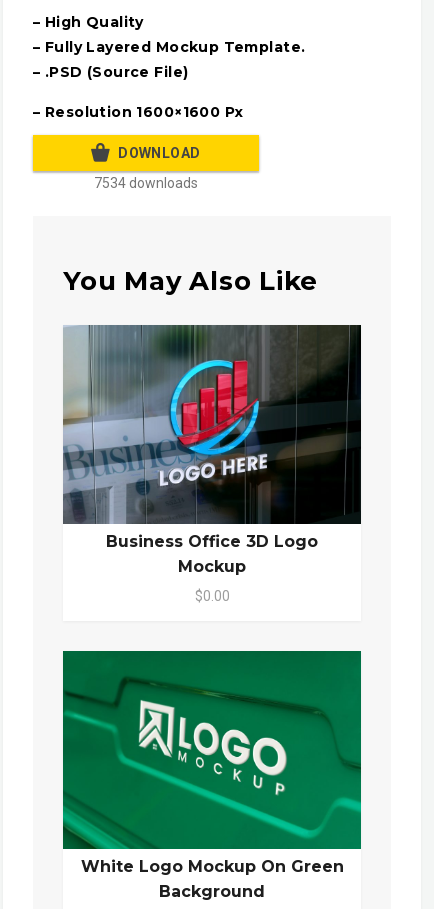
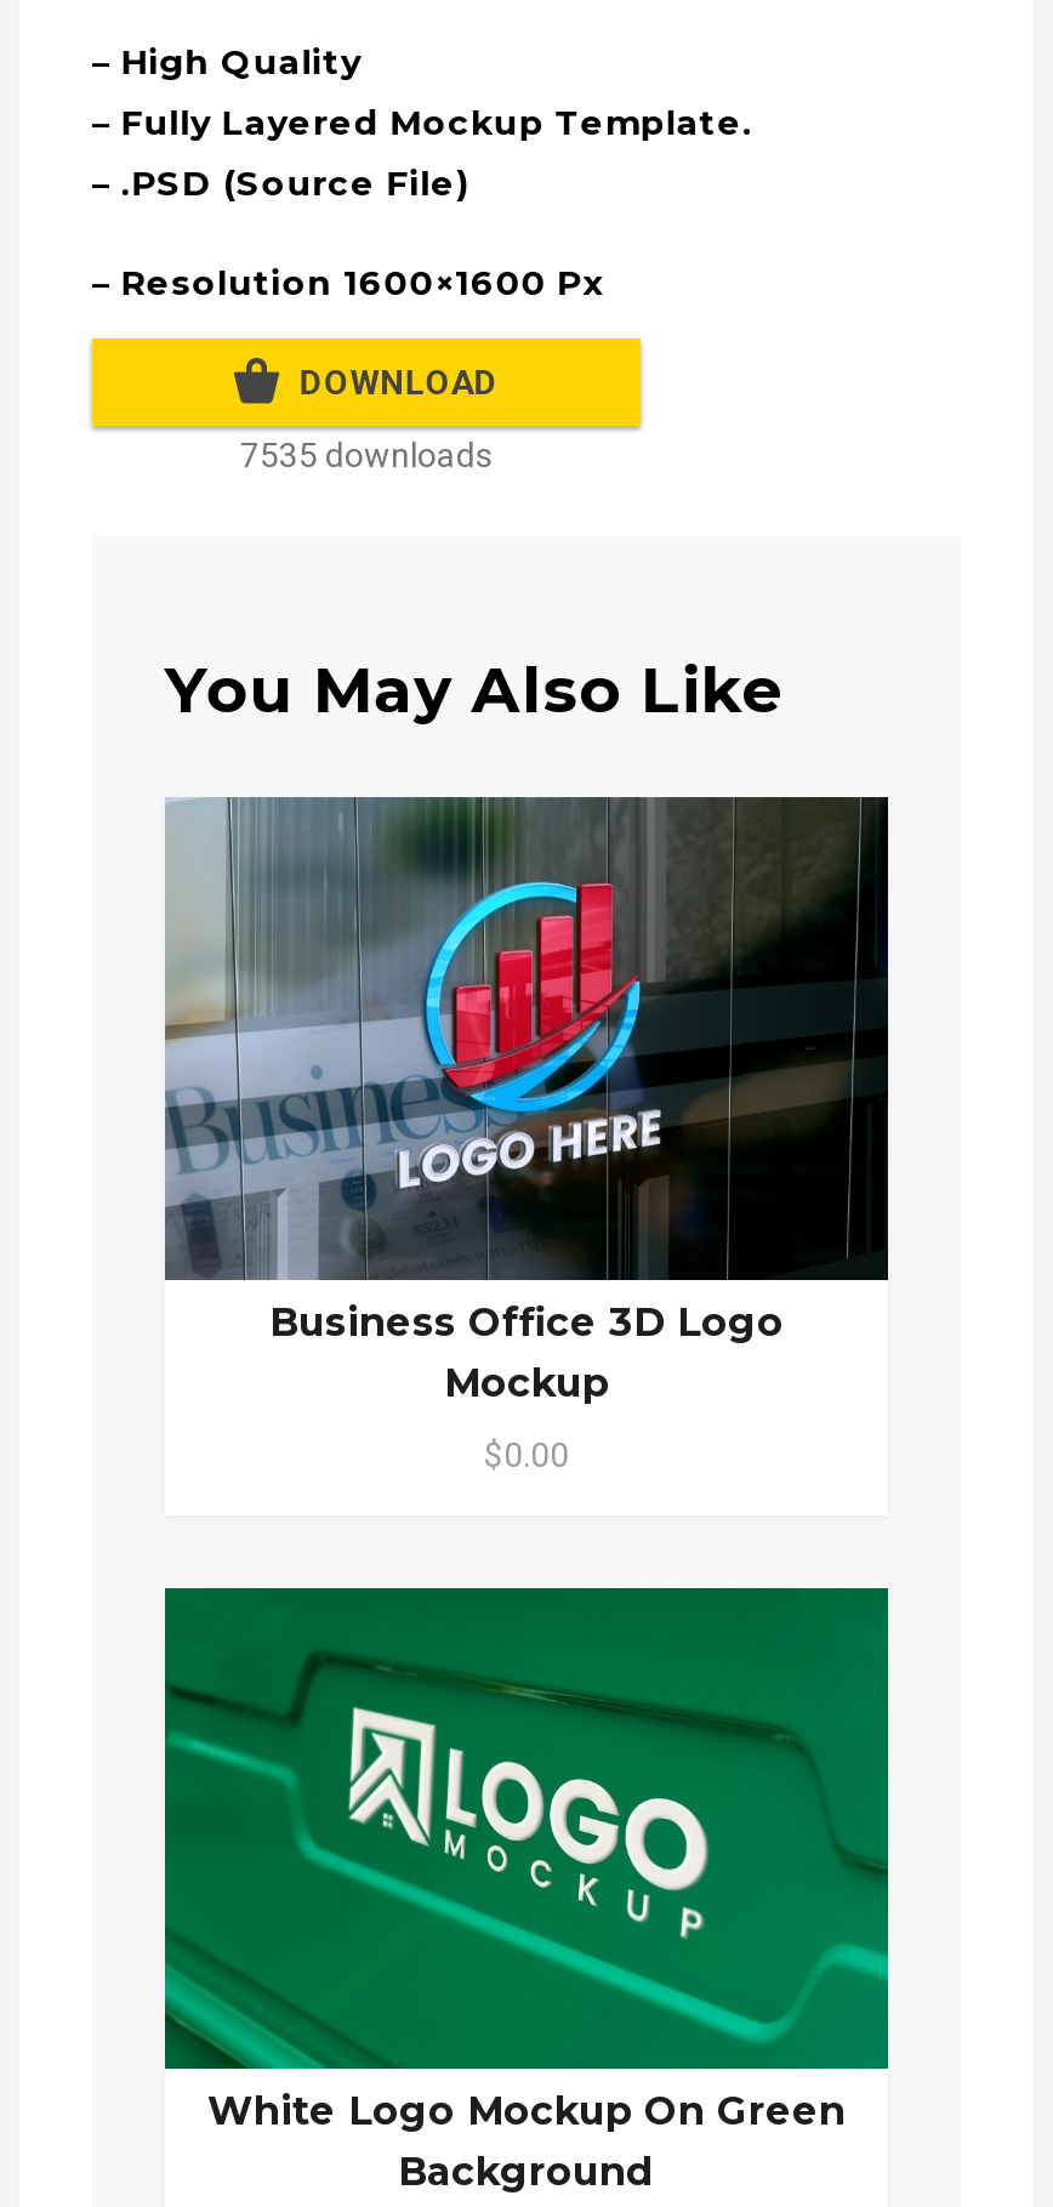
- 7534 downloads
+ 7535 downloads
